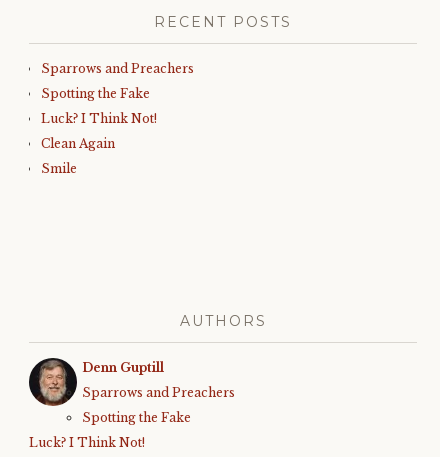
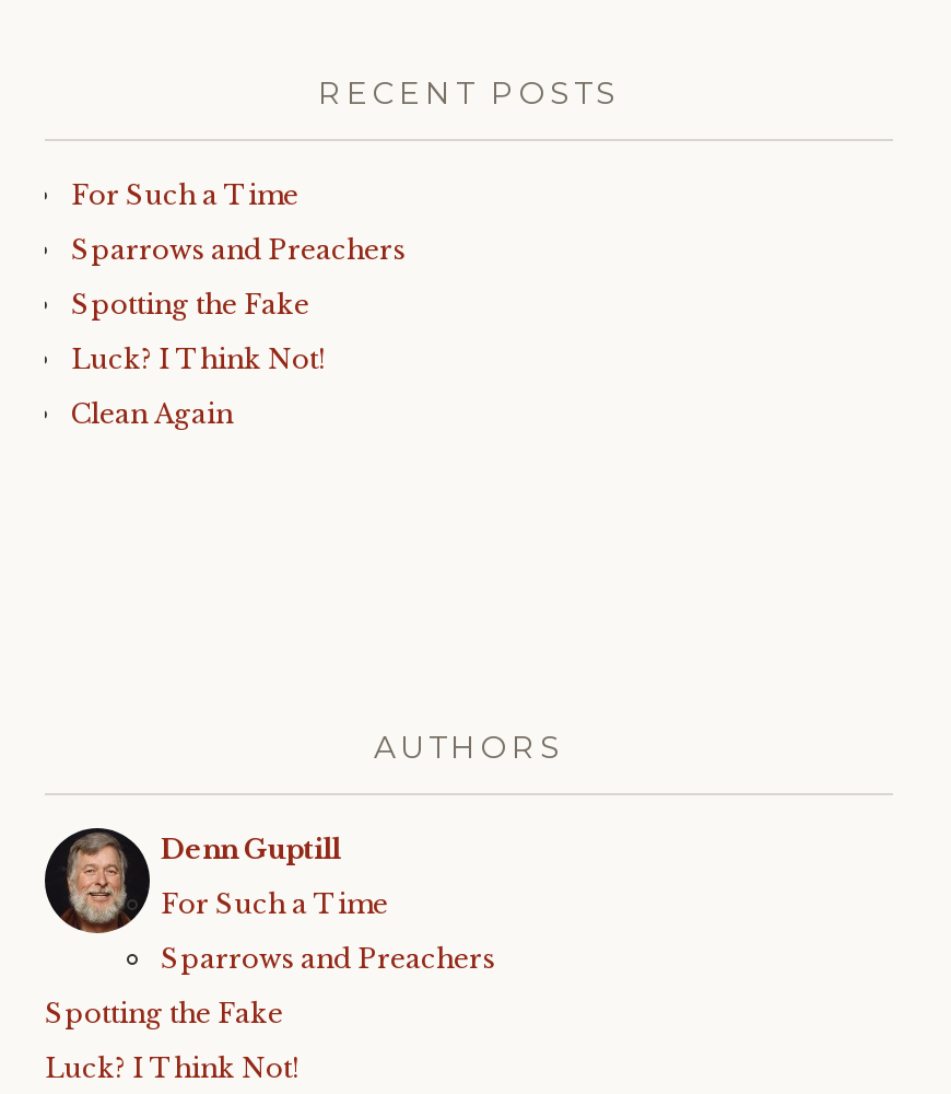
+ For Such a Time

- Smile

+ For Such a Time
